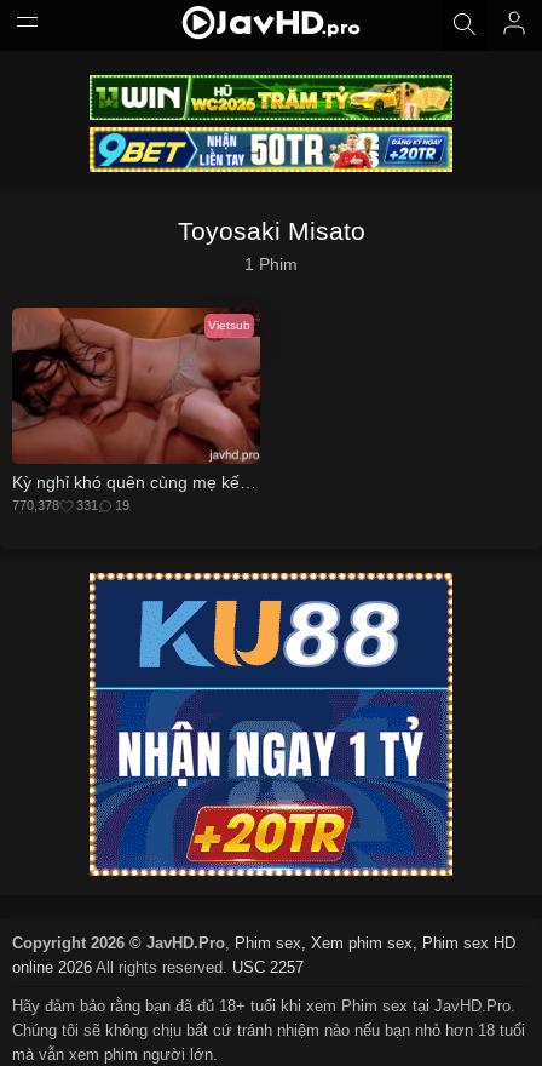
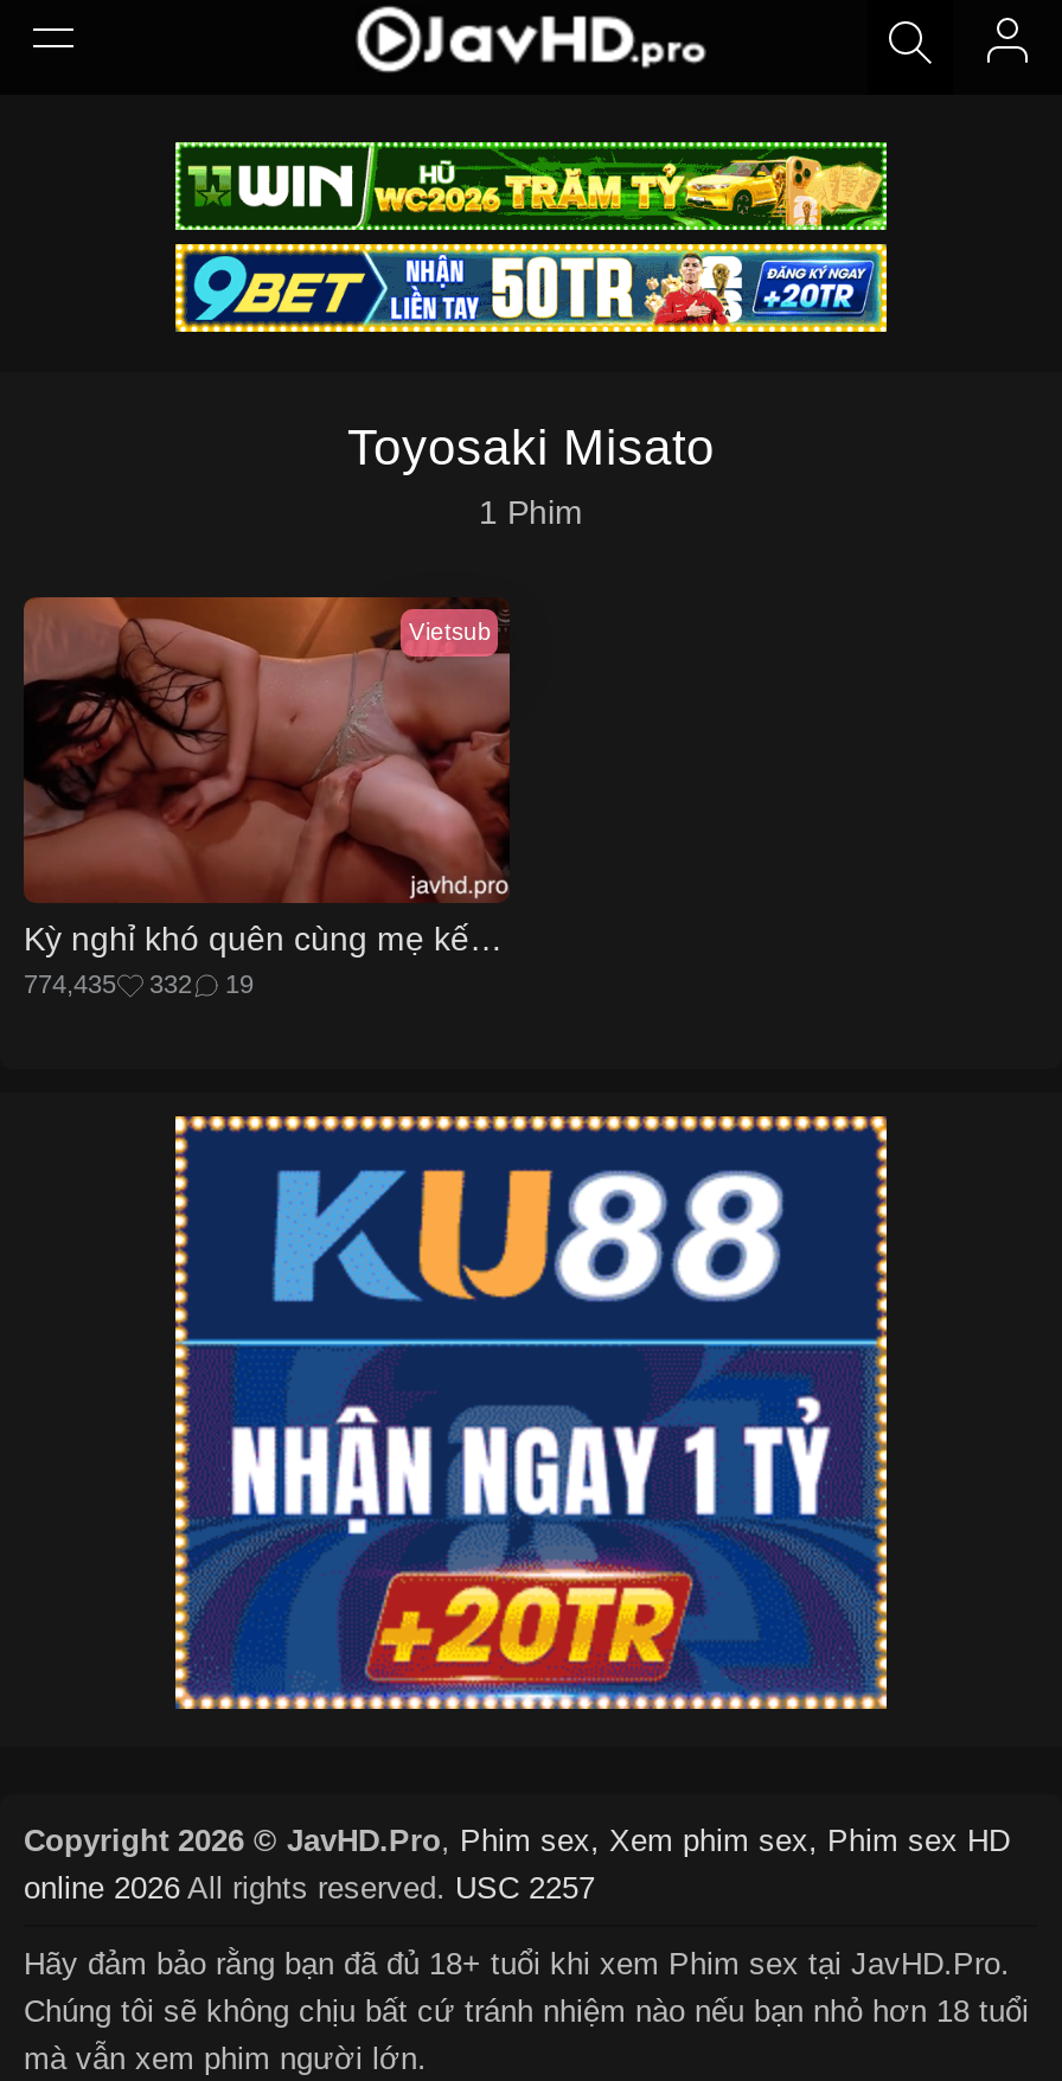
- 770,378
+ 774,435

- 331
+ 332
